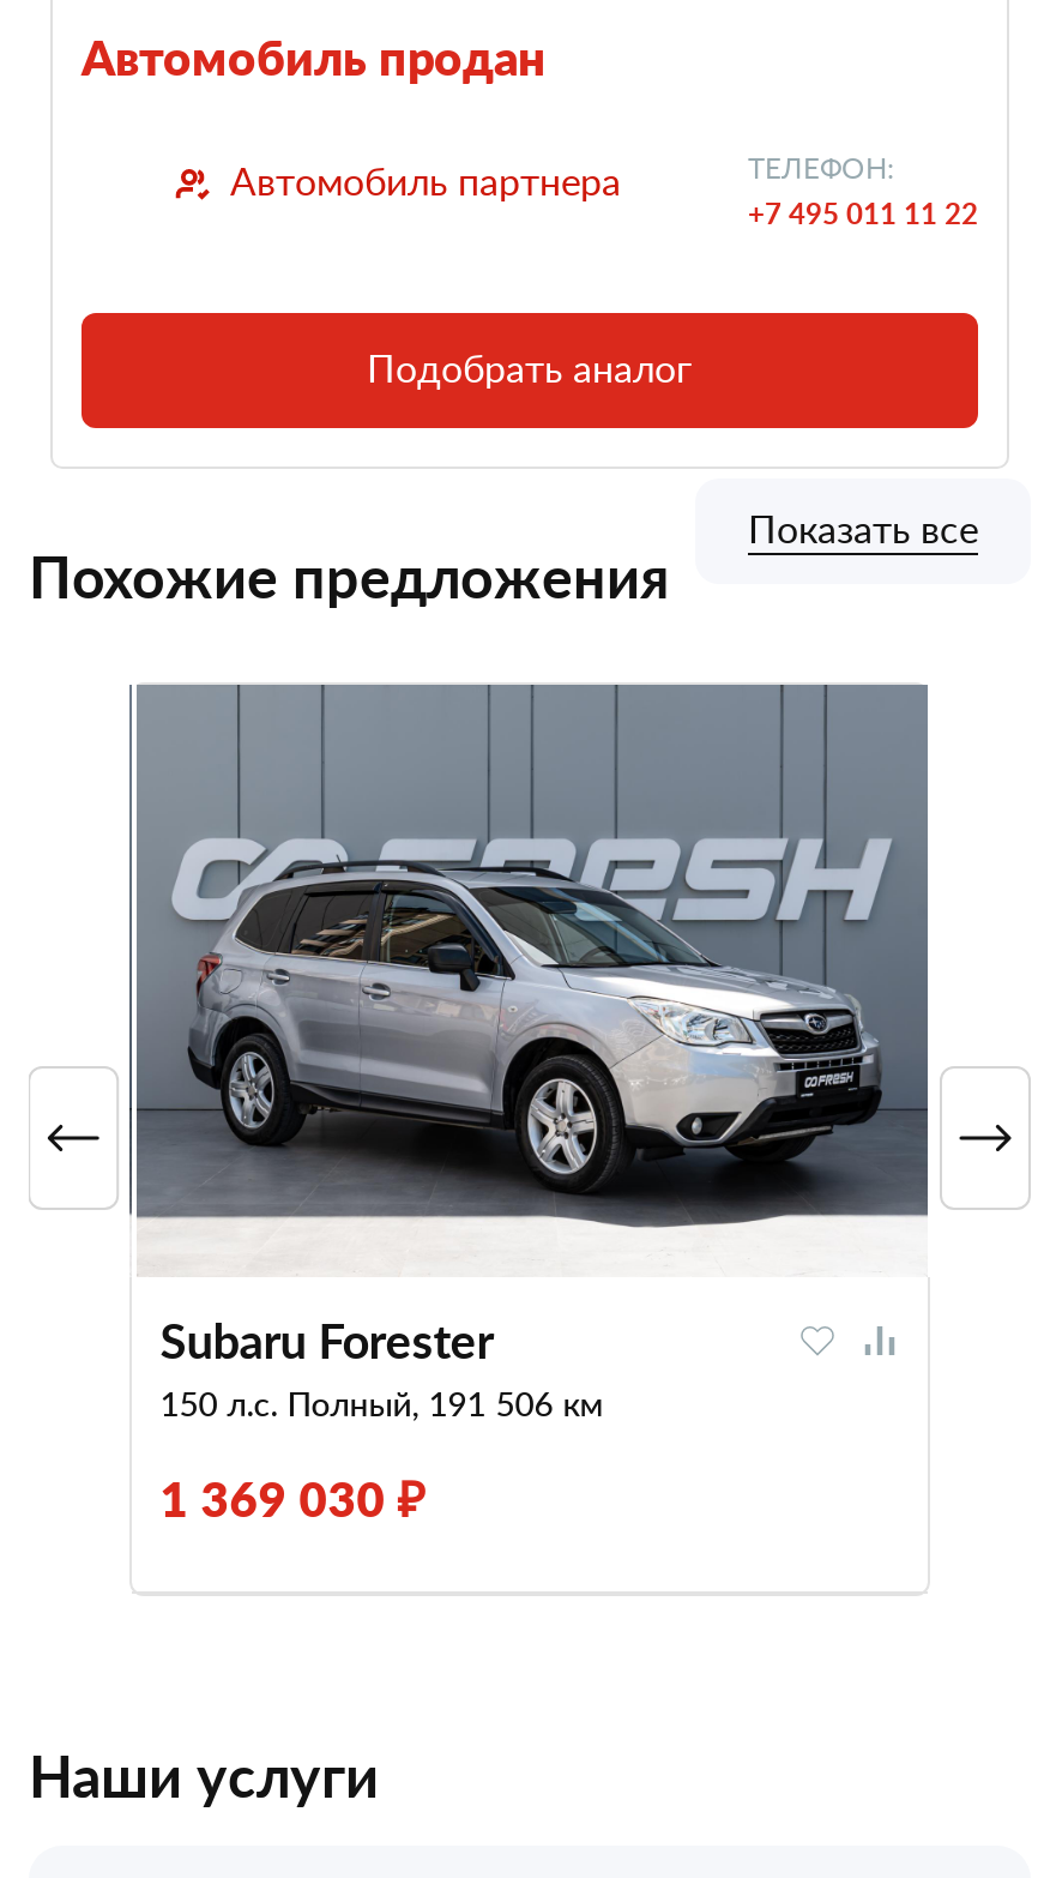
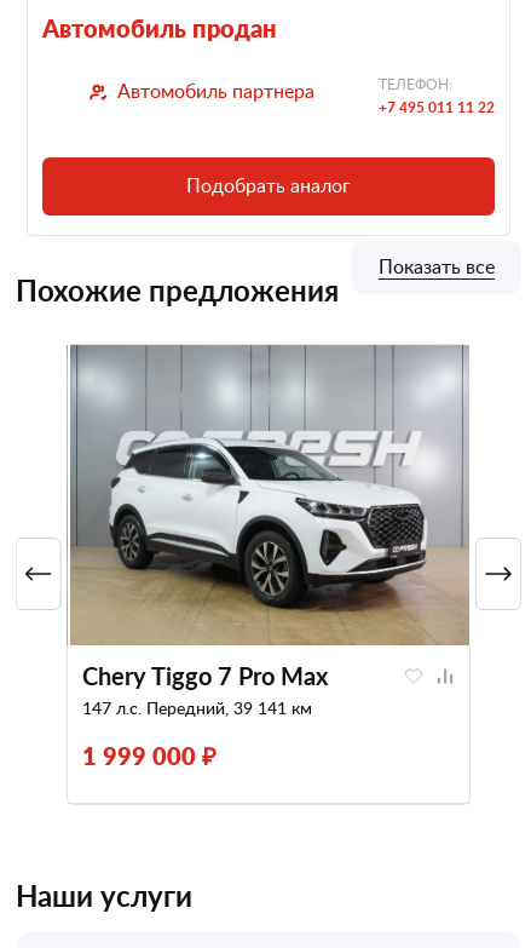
- [image]
- Subaru Forester
- 150 л.с. Полный, 191 506 км
+ [image]
+ Chery Tiggo 7 Pro Max
+ 147 л.с. Передний, 39 141 км

- 1 369 030 ₽
+ 1 999 000 ₽
